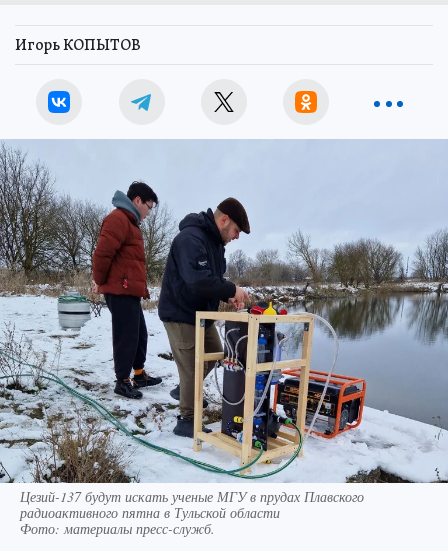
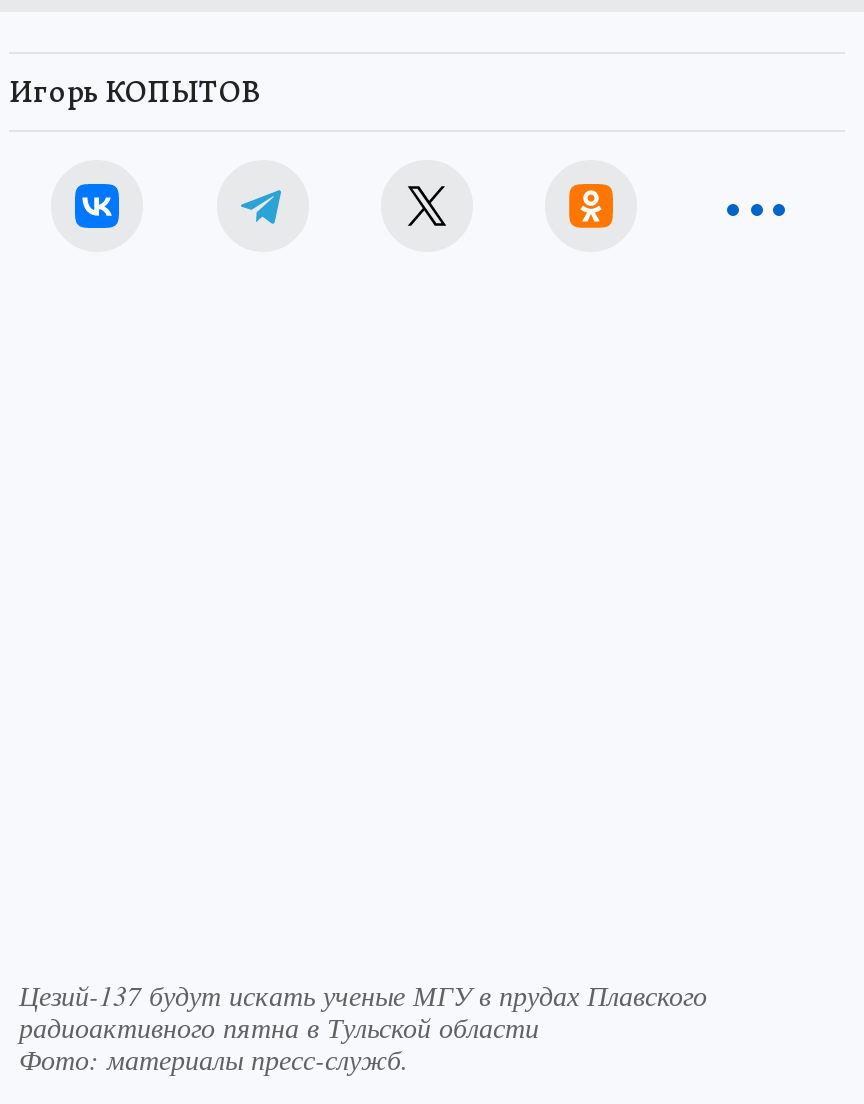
- [image]
